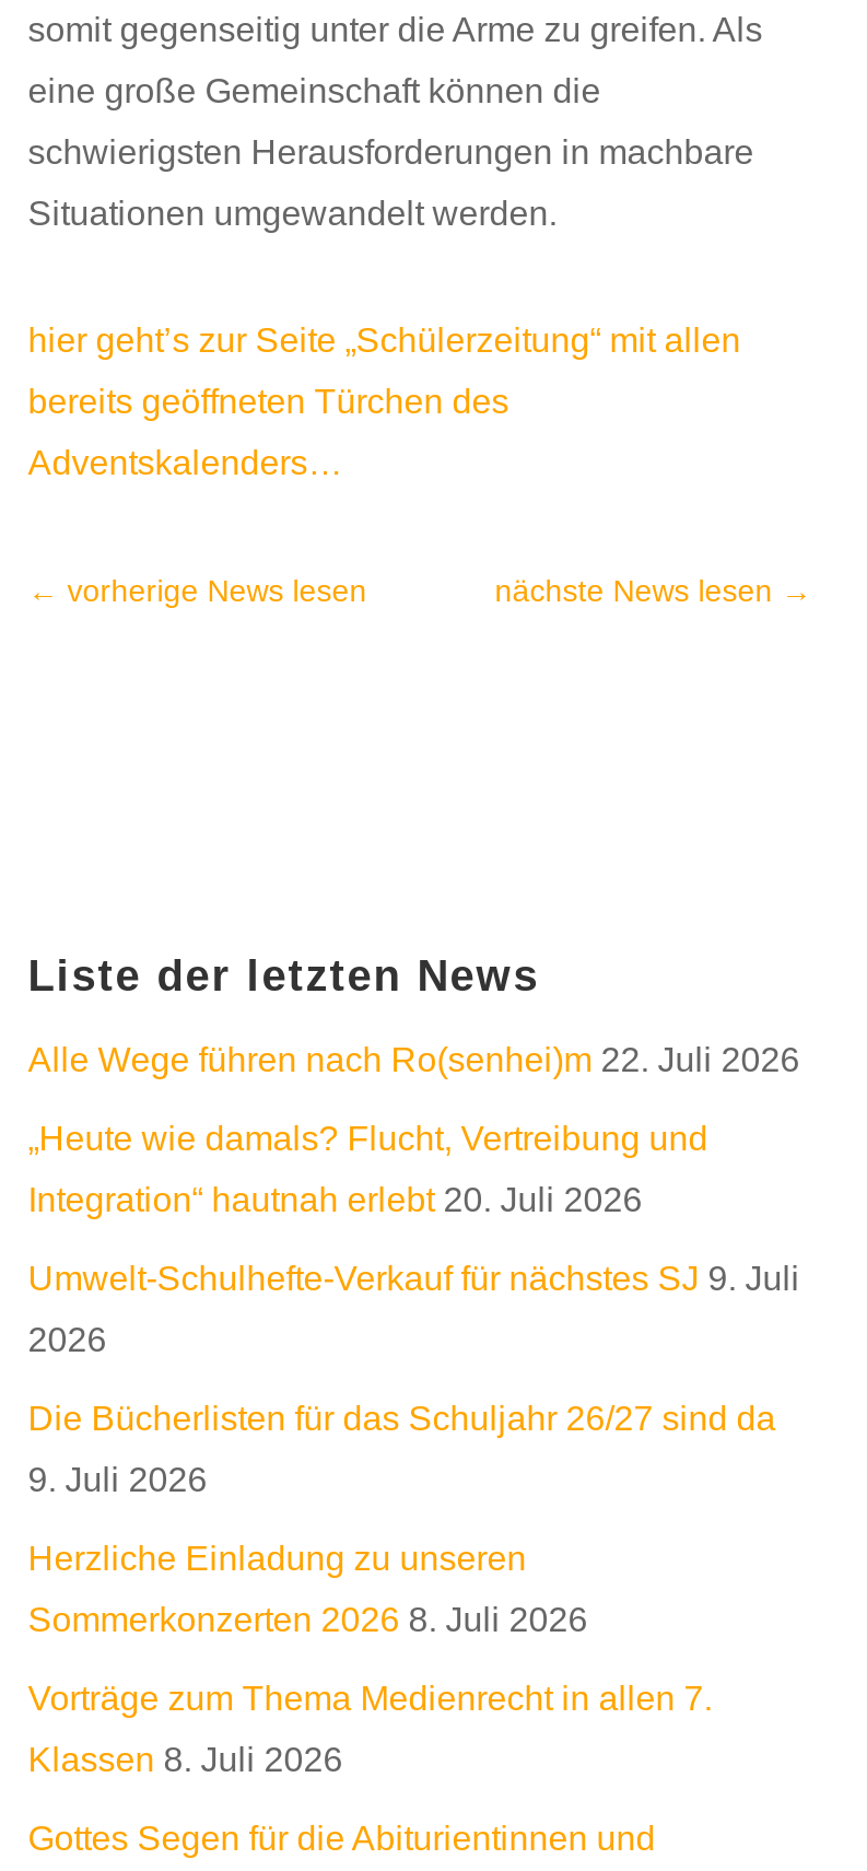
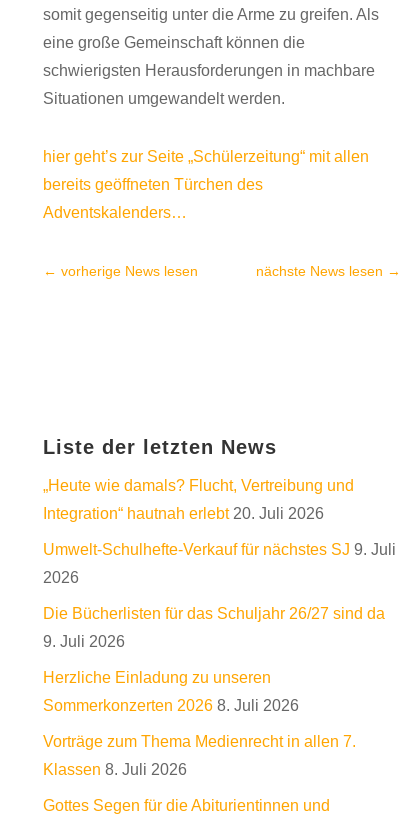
- Alle Wege führen nach Ro(senhei)m 22. Juli 2026
